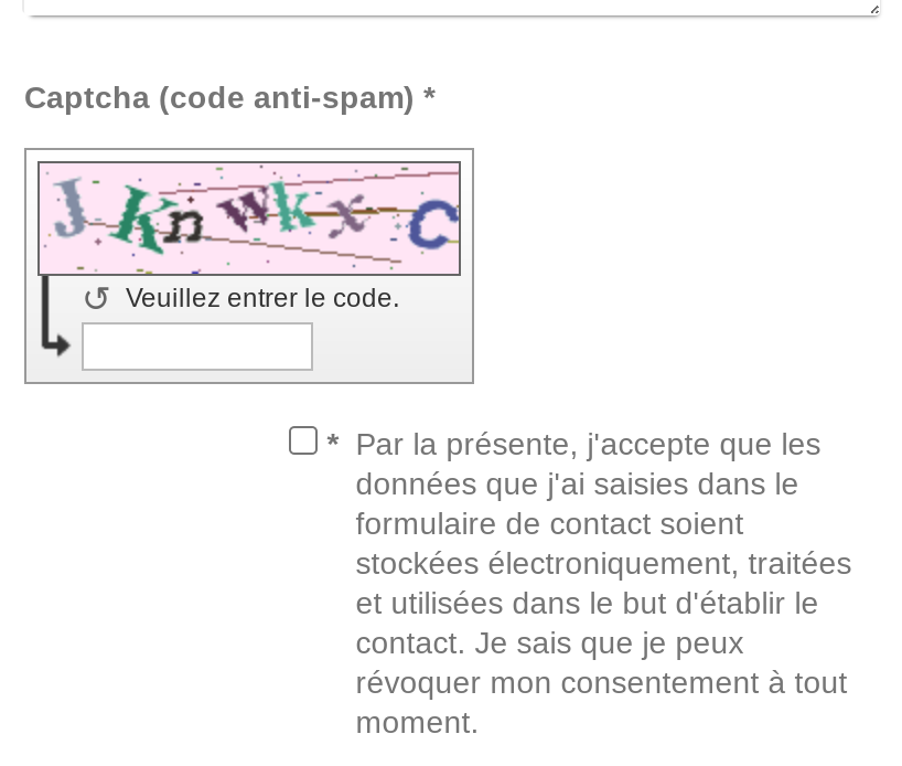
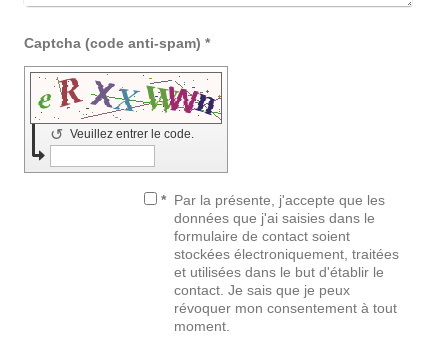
- [image]
+ [image]
